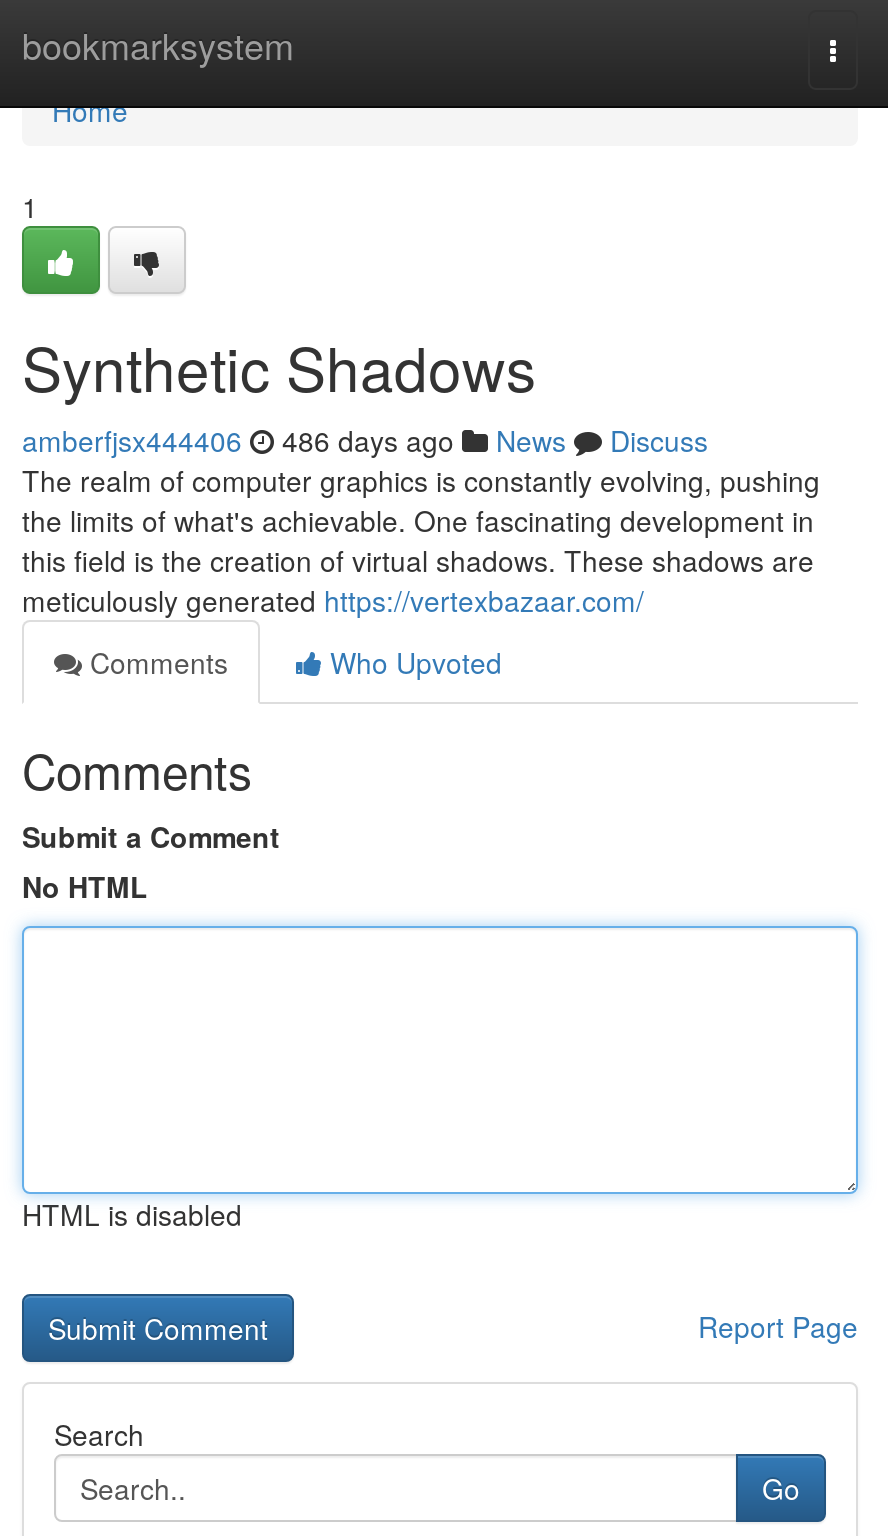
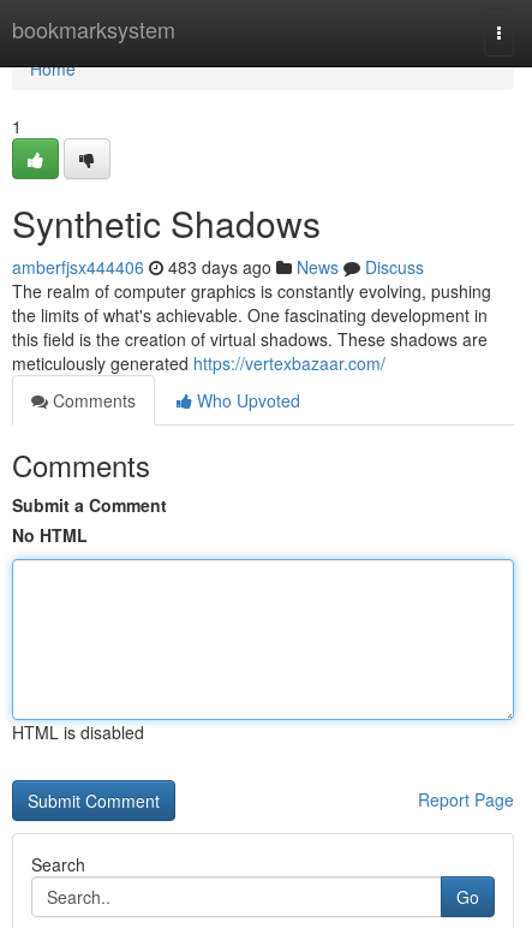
- amberfjsx444406 486 days ago News Discuss
+ amberfjsx444406 483 days ago News Discuss
